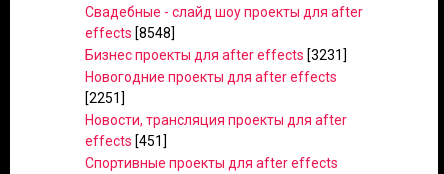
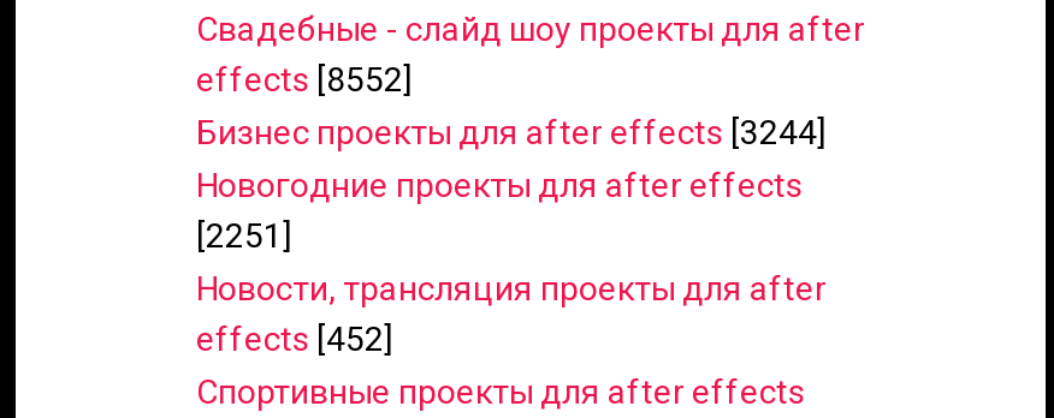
- effects [8548]
+ effects [8552]

- Бизнес проекты для after effects [3231]
+ Бизнес проекты для after effects [3244]

- effects [451]
+ effects [452]
